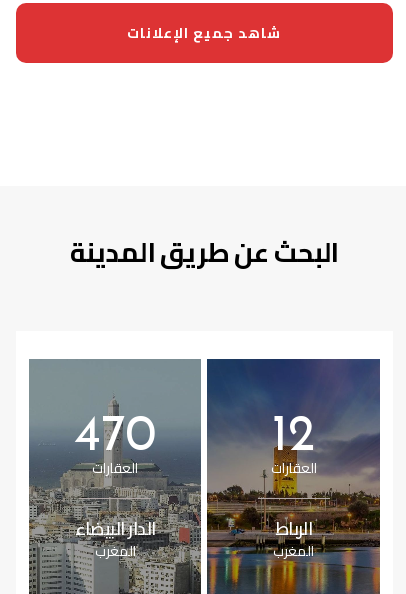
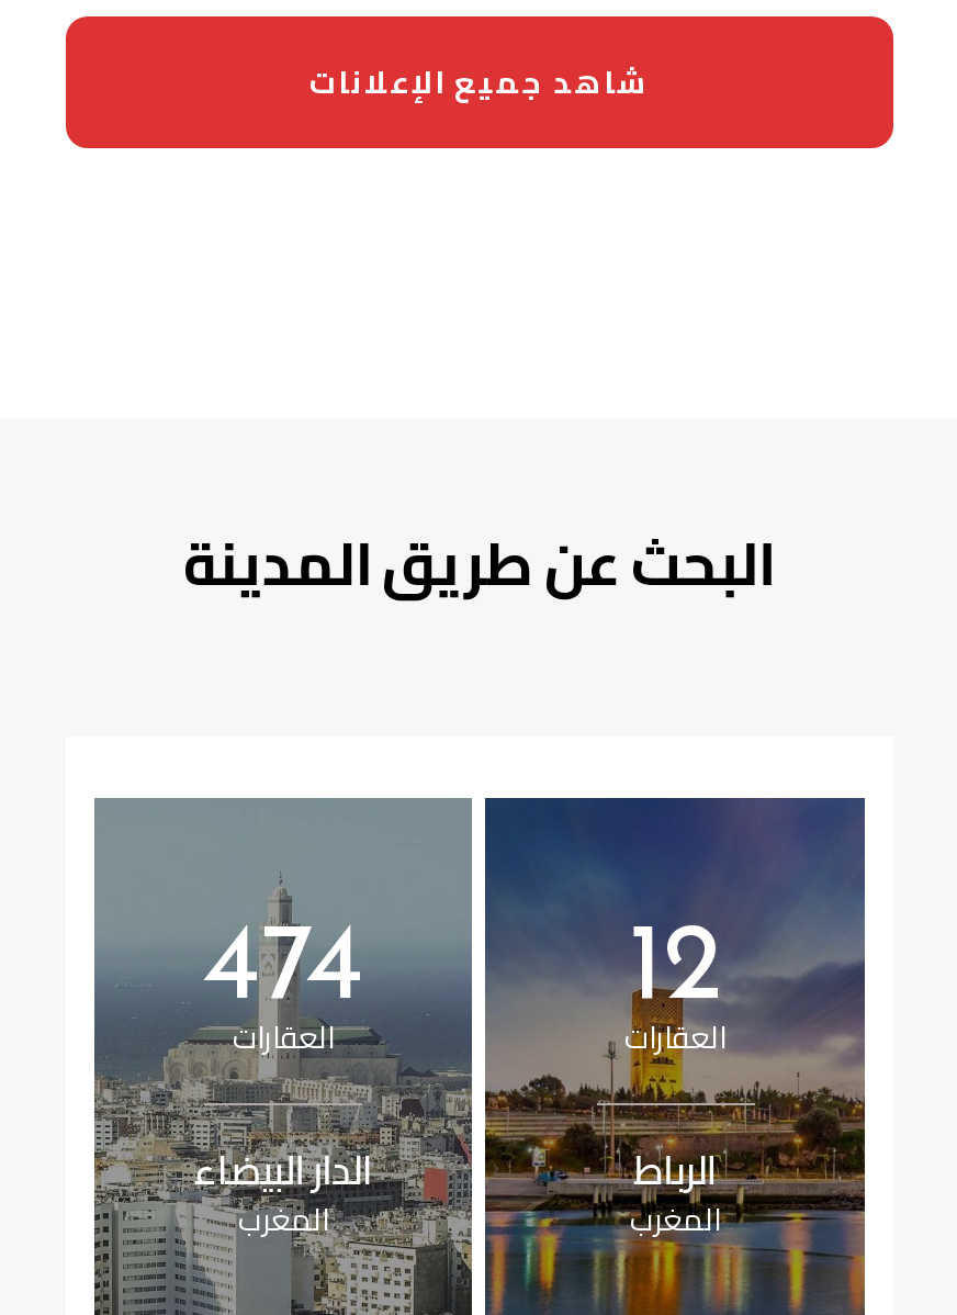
- 470
+ 474
